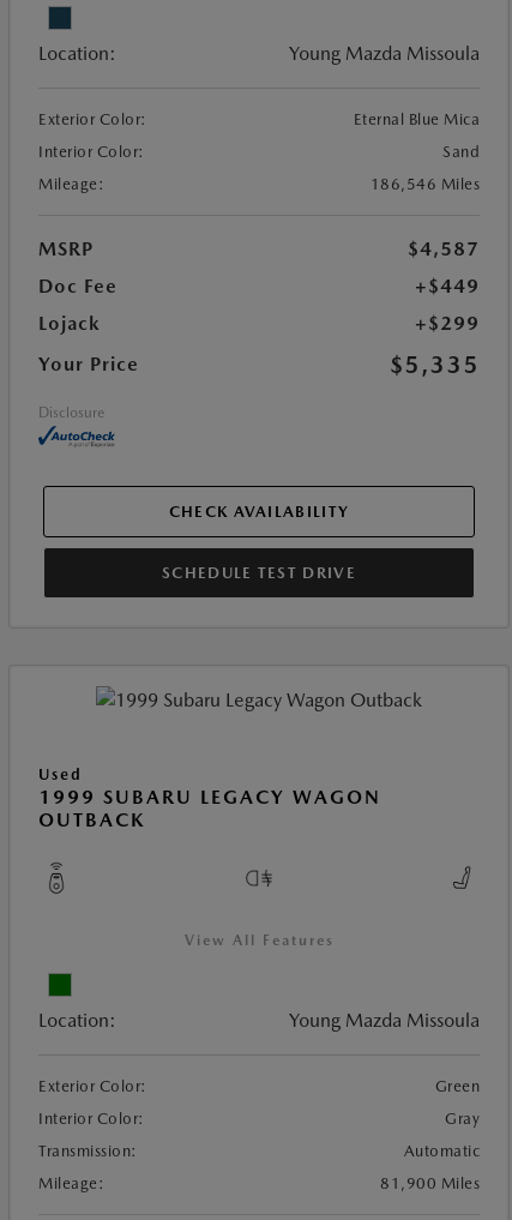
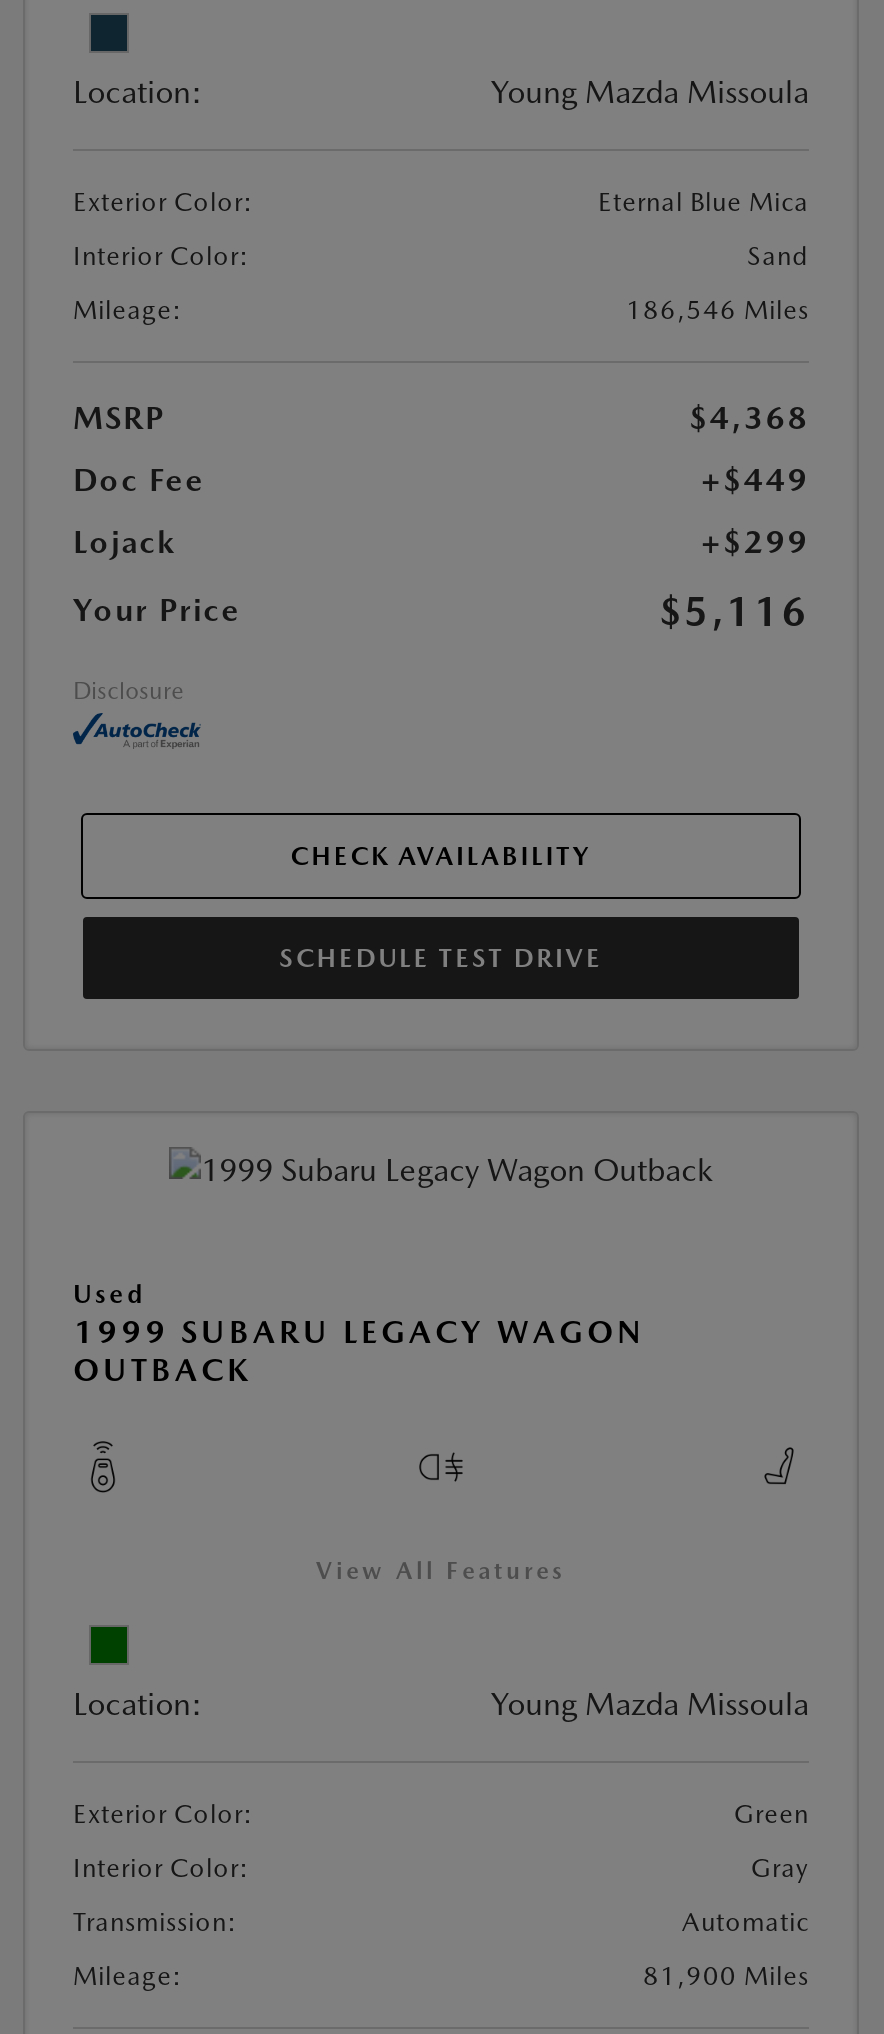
- $4,587
+ $4,368

- $5,335
+ $5,116
